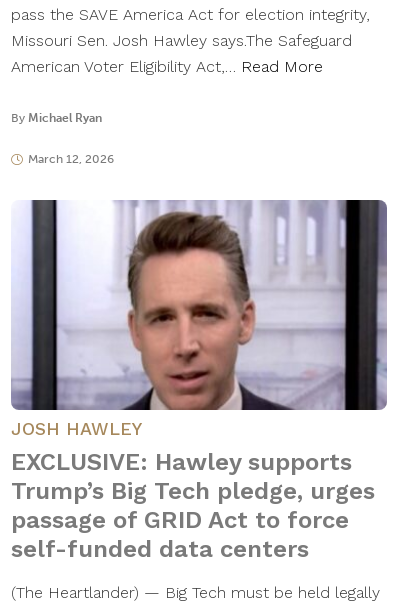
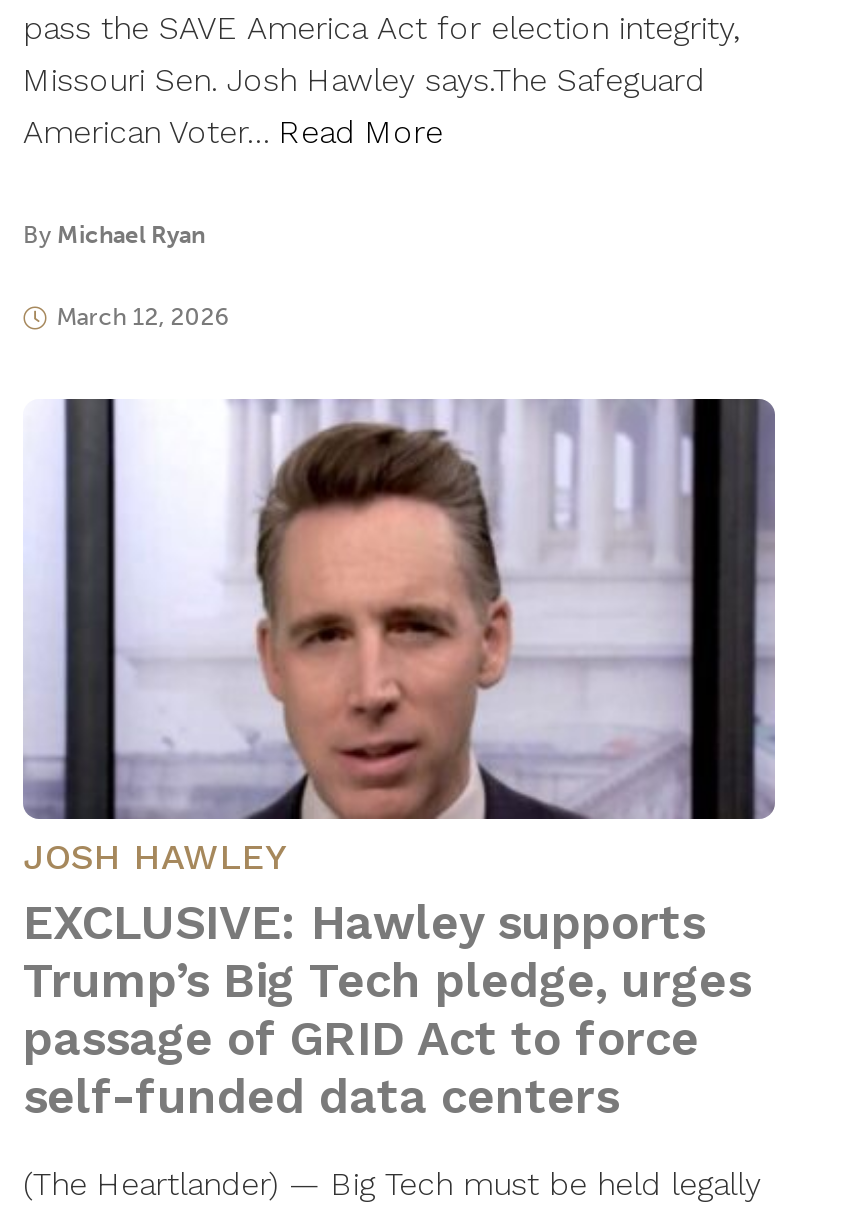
- American Voter Eligibility Act,… Read More
+ American Voter… Read More
